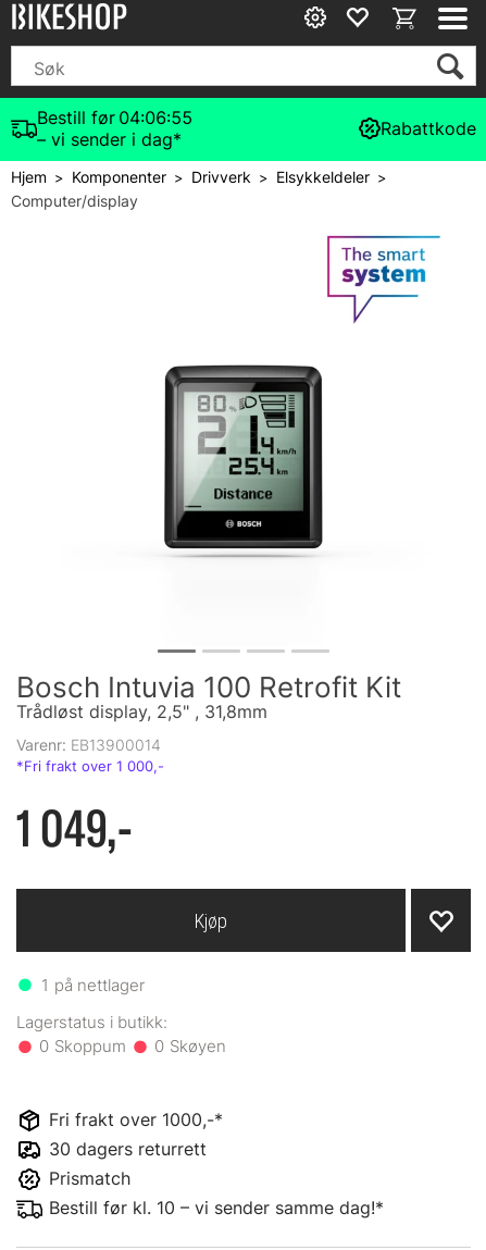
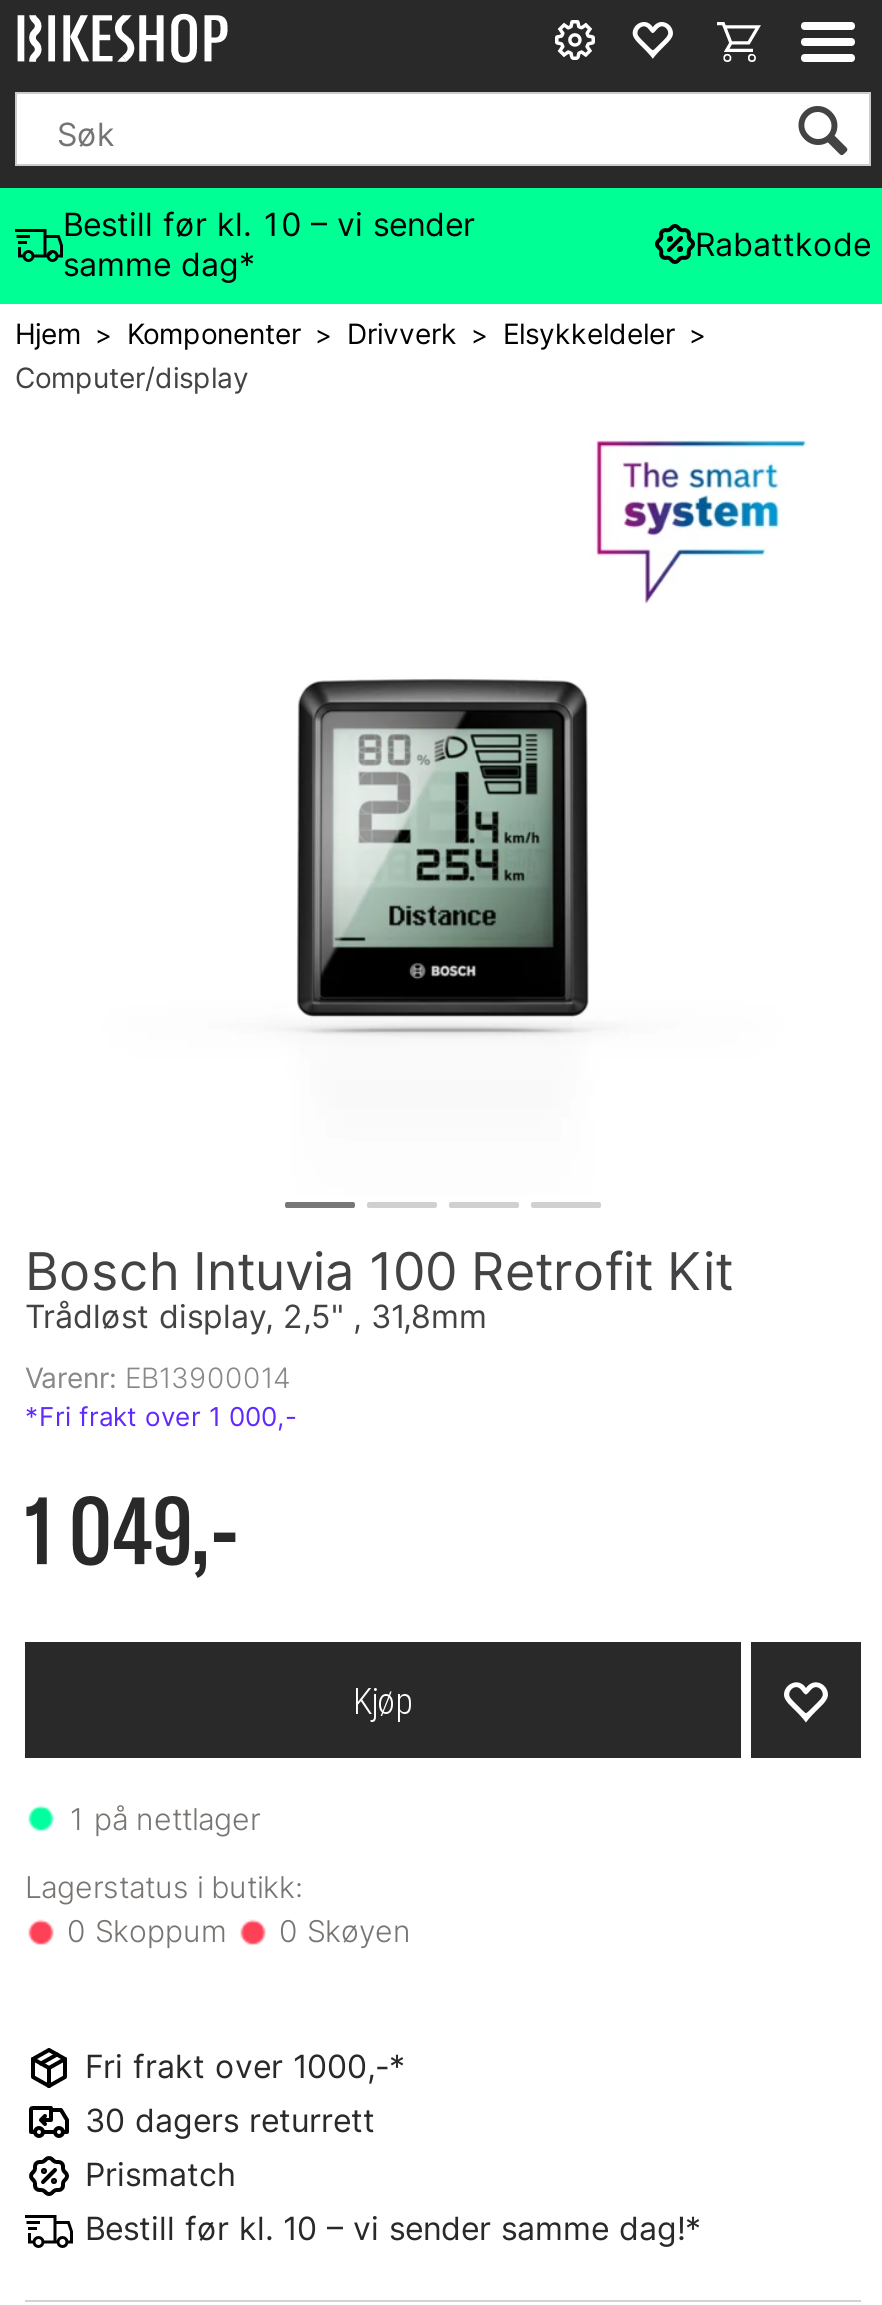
- Bestill før 04:06:55
- – vi sender i dag*
+ Bestill før kl. 10 – vi sender
+ samme dag*
